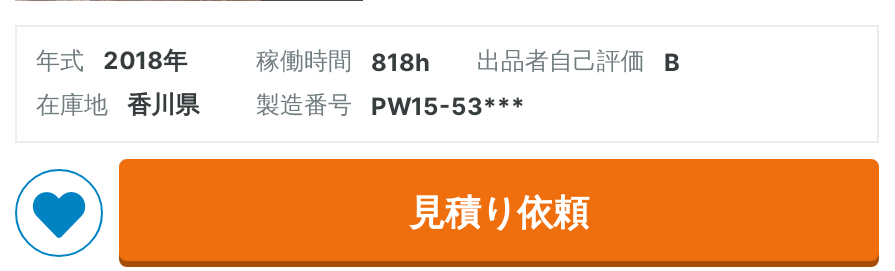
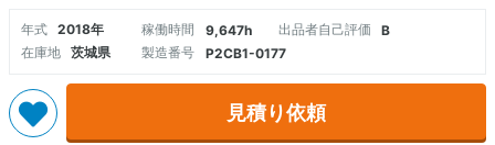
- 稼働時間 818h 出品者自己評価 B
+ 稼働時間 9,647h 出品者自己評価 B

- 香川県
+ 茨城県

- PW15-53***
+ P2CB1-0177
